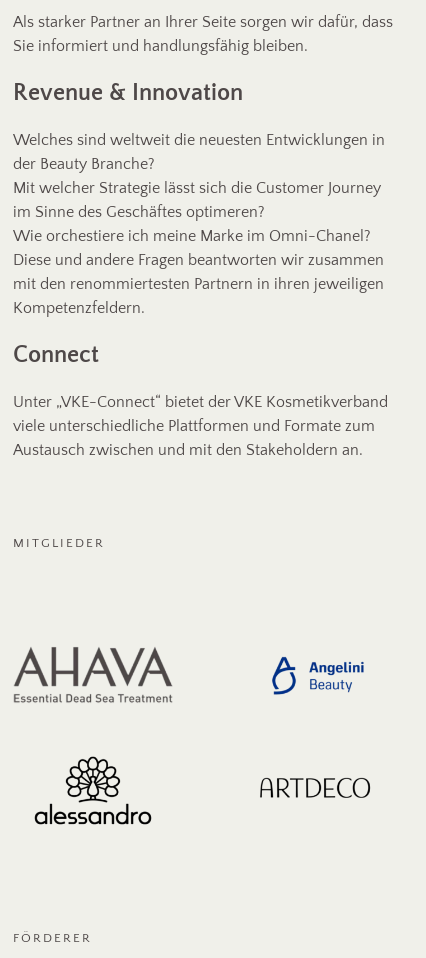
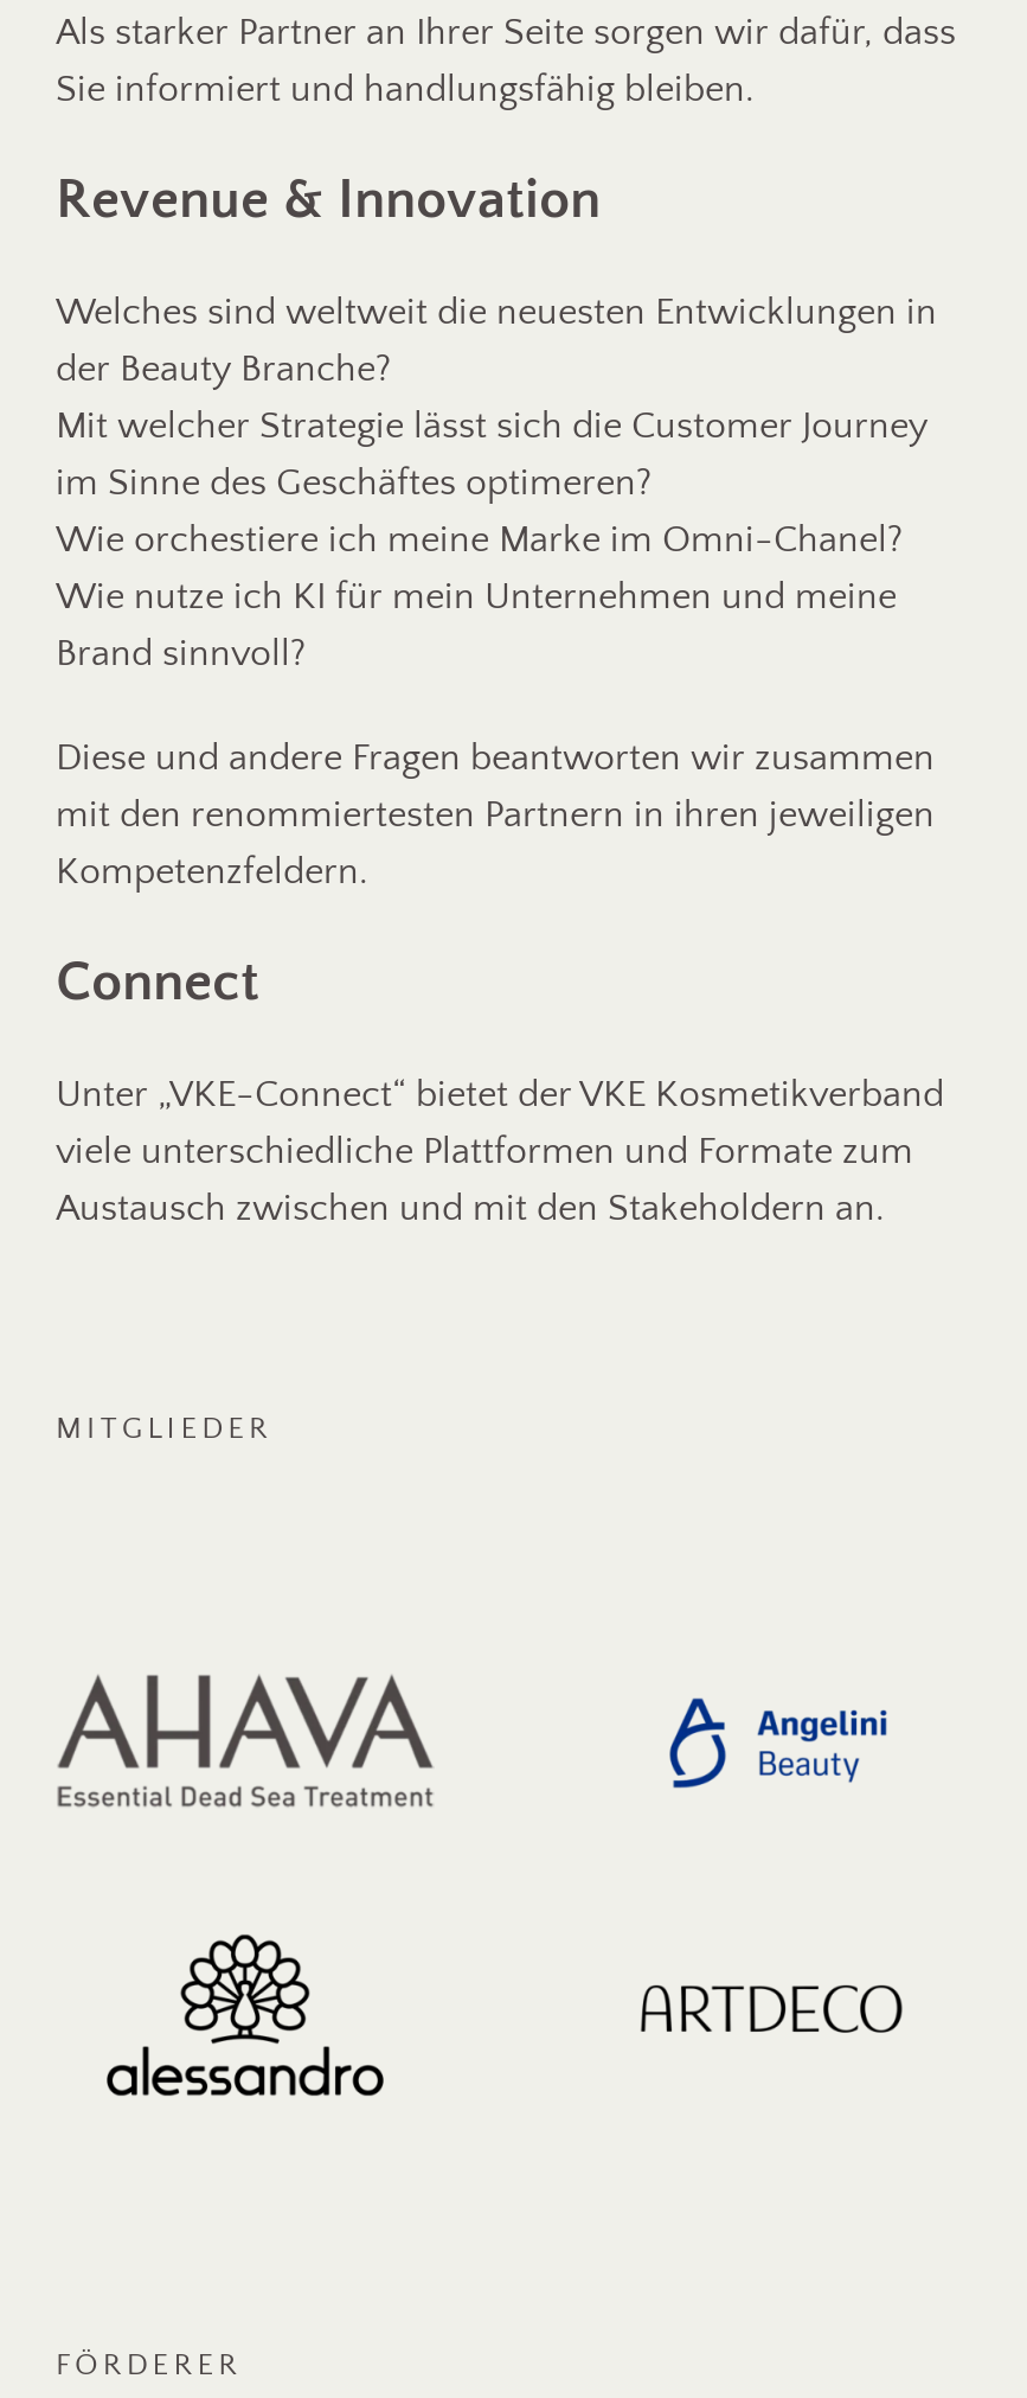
+ Wie nutze ich KI für mein Unternehmen und meine
+ Brand sinnvoll?
